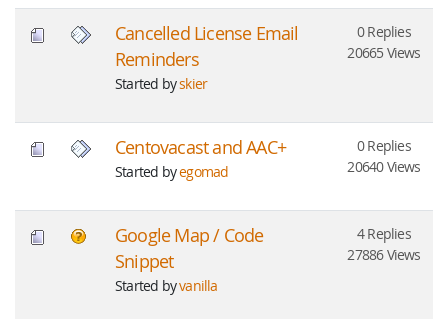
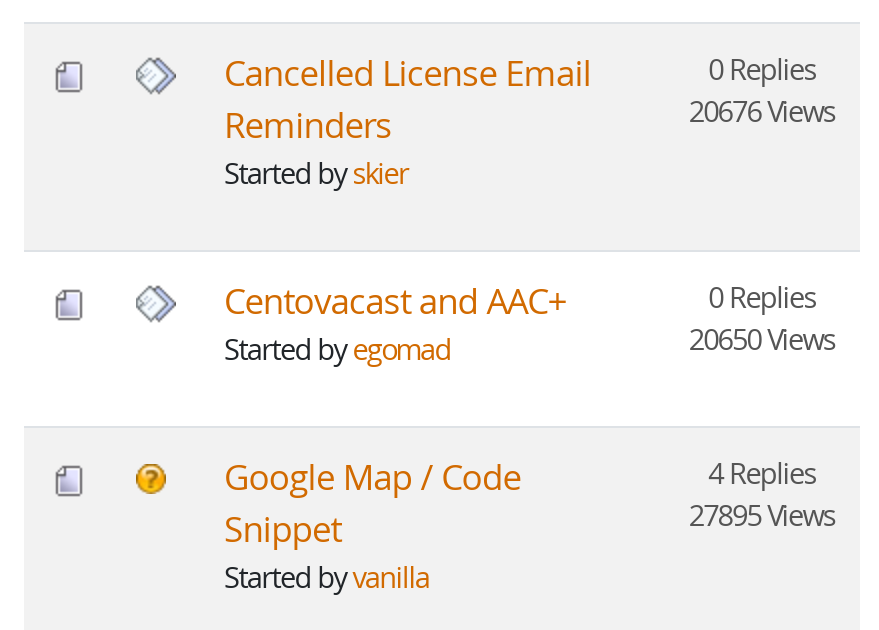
- 20665 Views
+ 20676 Views

- 20640 Views
+ 20650 Views

- 27886 Views
+ 27895 Views
